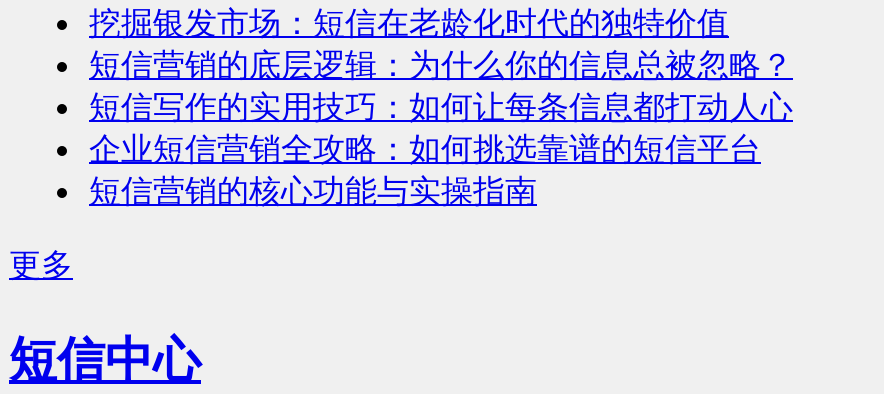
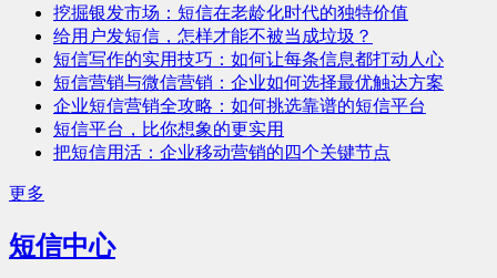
- 短信营销的底层逻辑：为什么你的信息总被忽略？
+ 给用户发短信，怎样才能不被当成垃圾？

+ 短信营销与微信营销：企业如何选择最优触达方案

- 短信营销的核心功能与实操指南
+ 短信平台，比你想象的更实用
+ 把短信用活：企业移动营销的四个关键节点
